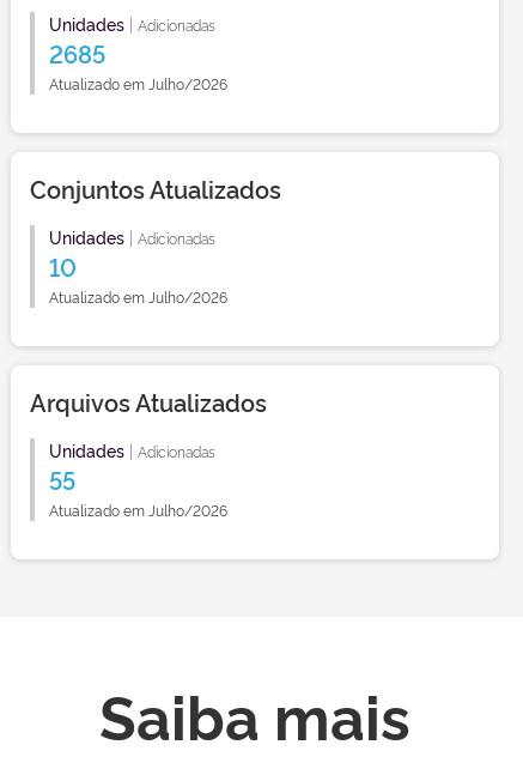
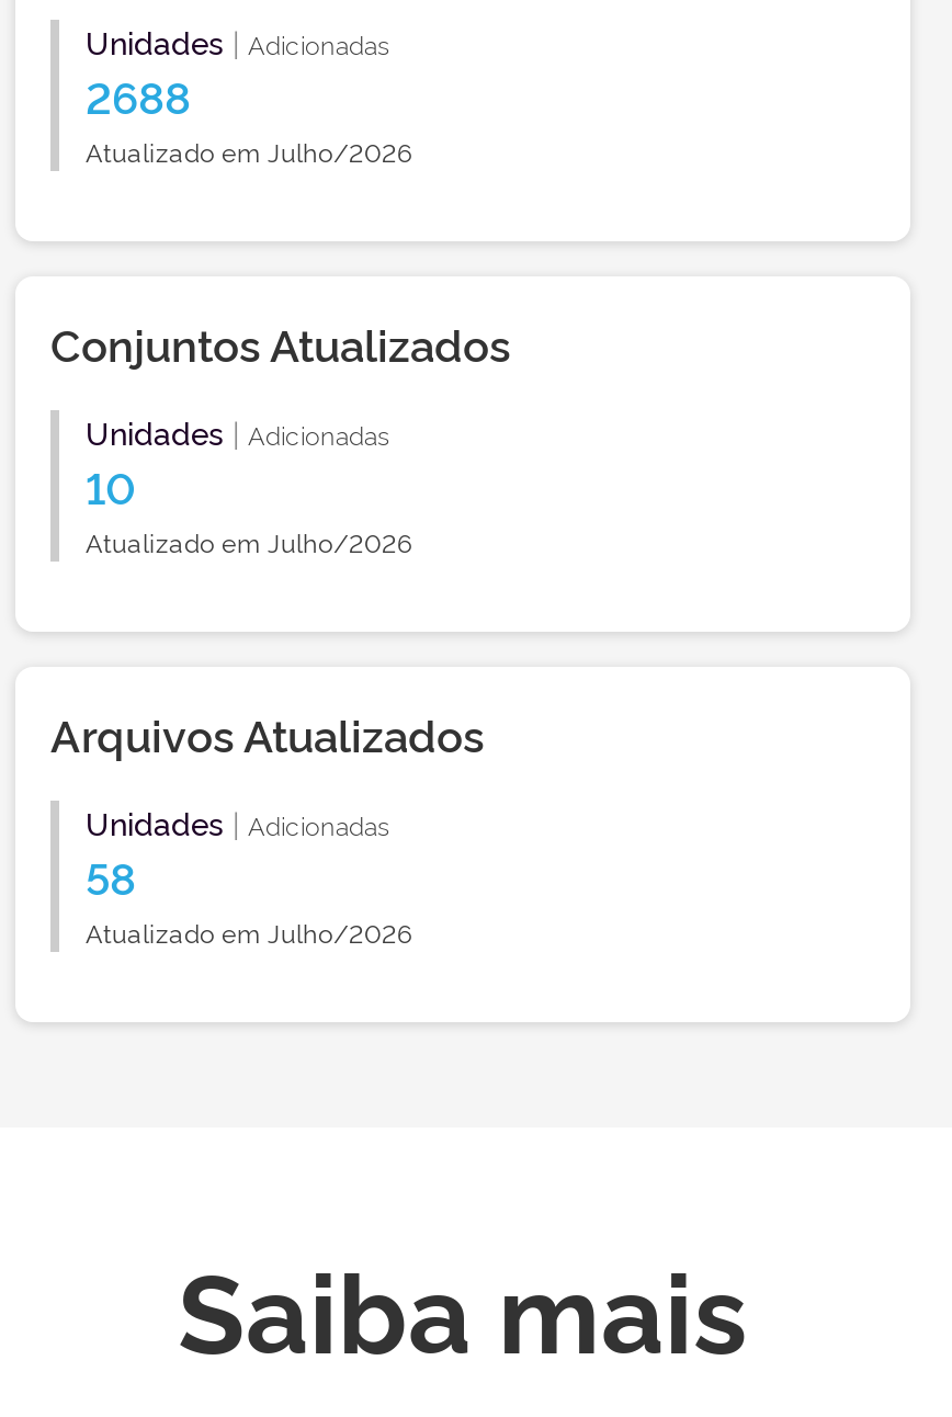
- 2685
+ 2688

- 55
+ 58
